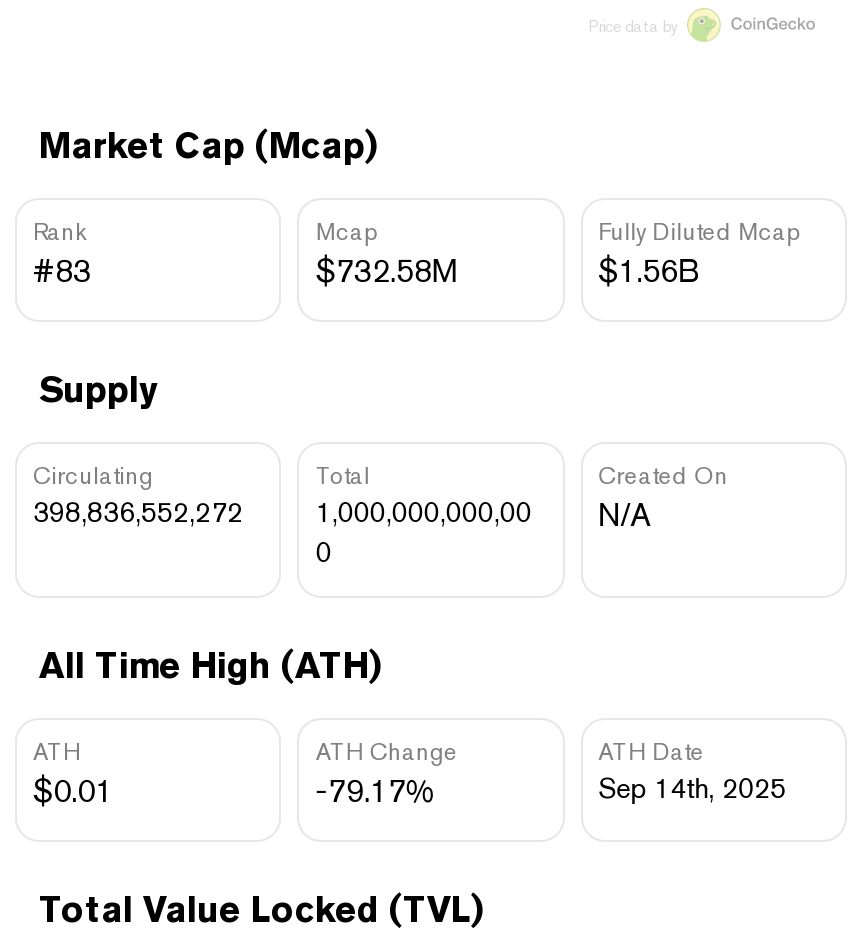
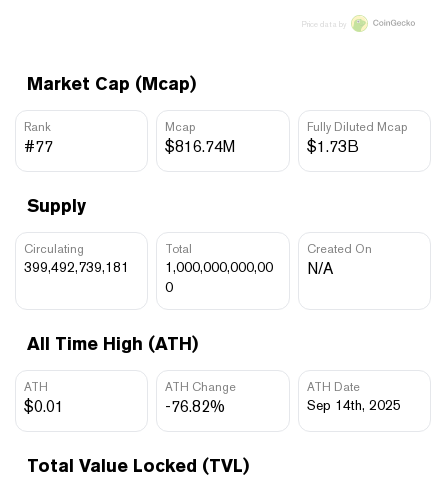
- #83
+ #77

- $732.58M
+ $816.74M

- $1.56B
+ $1.73B

- 398,836,552,272
+ 399,492,739,181

- -79.17%
+ -76.82%
